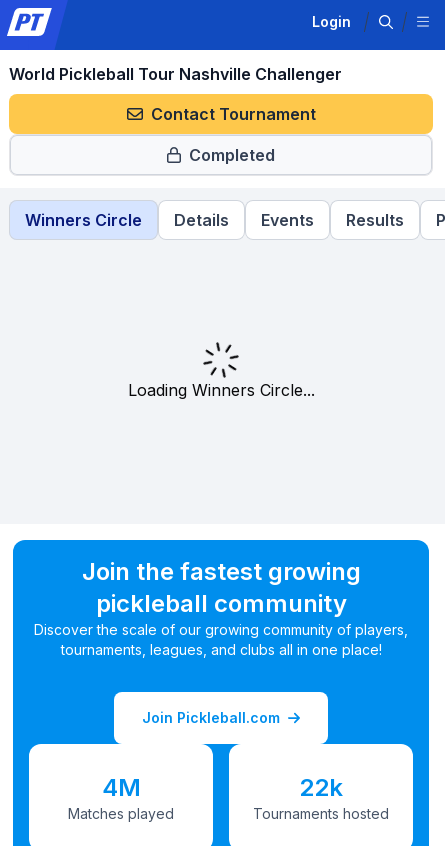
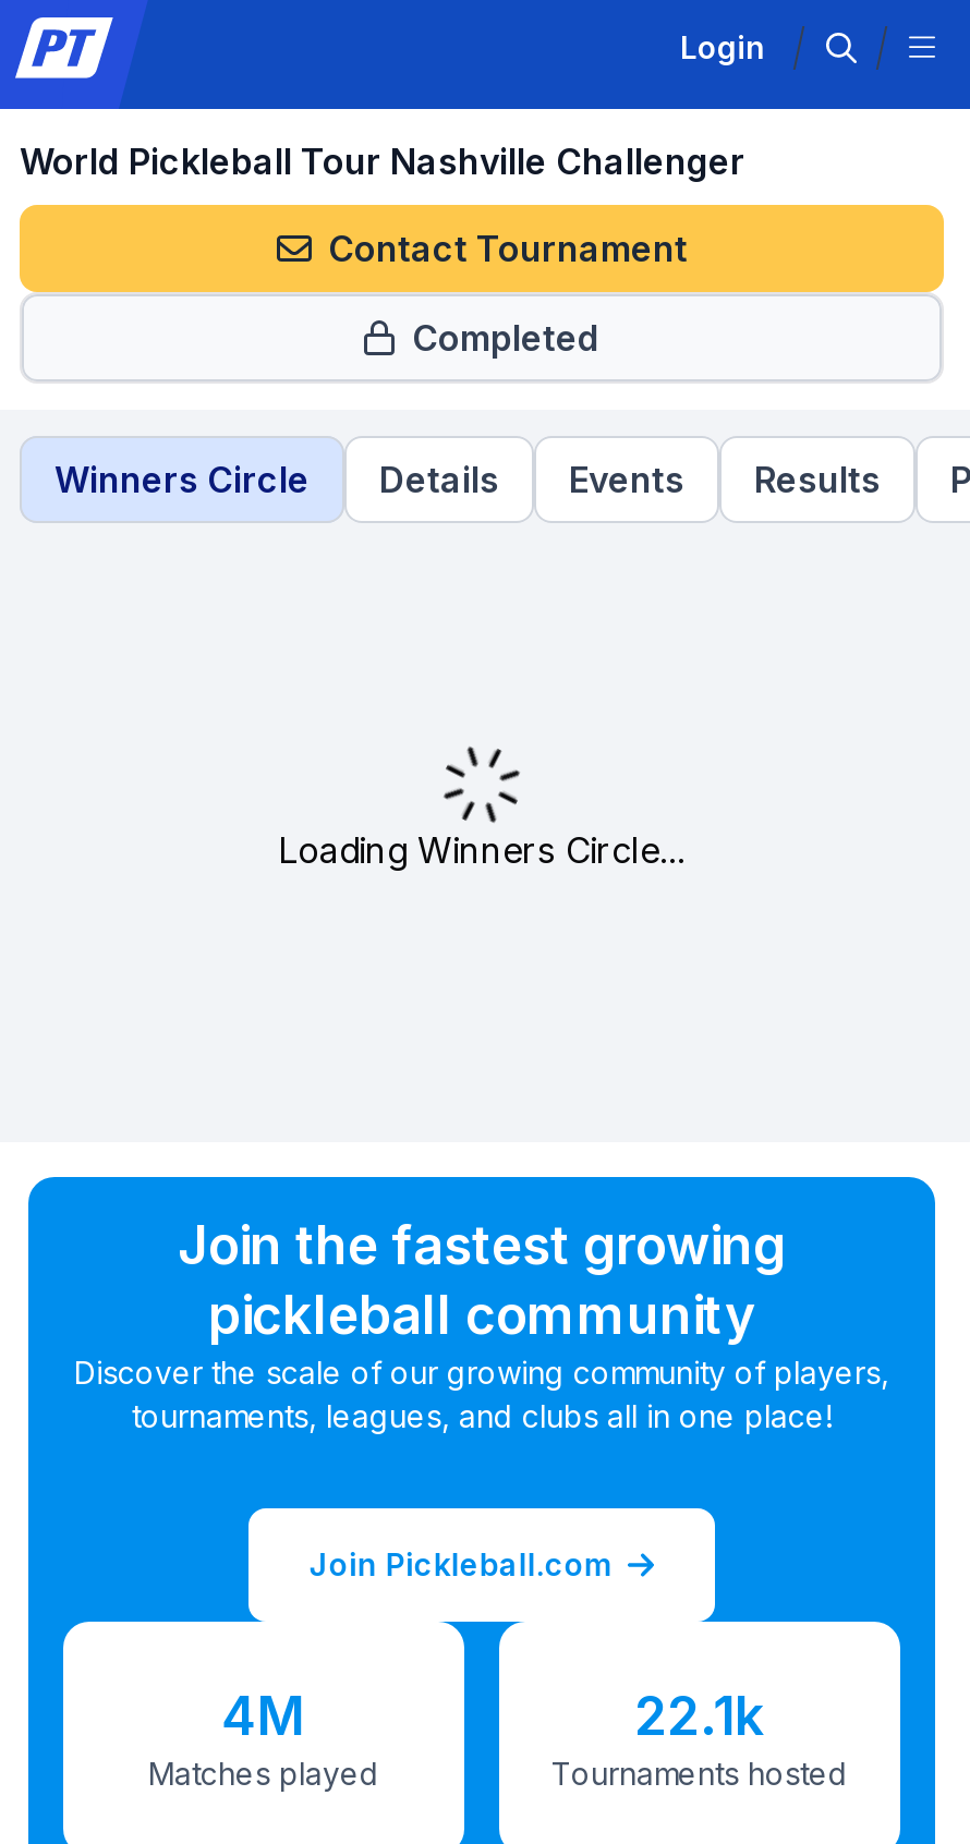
- 22k
+ 22.1k
